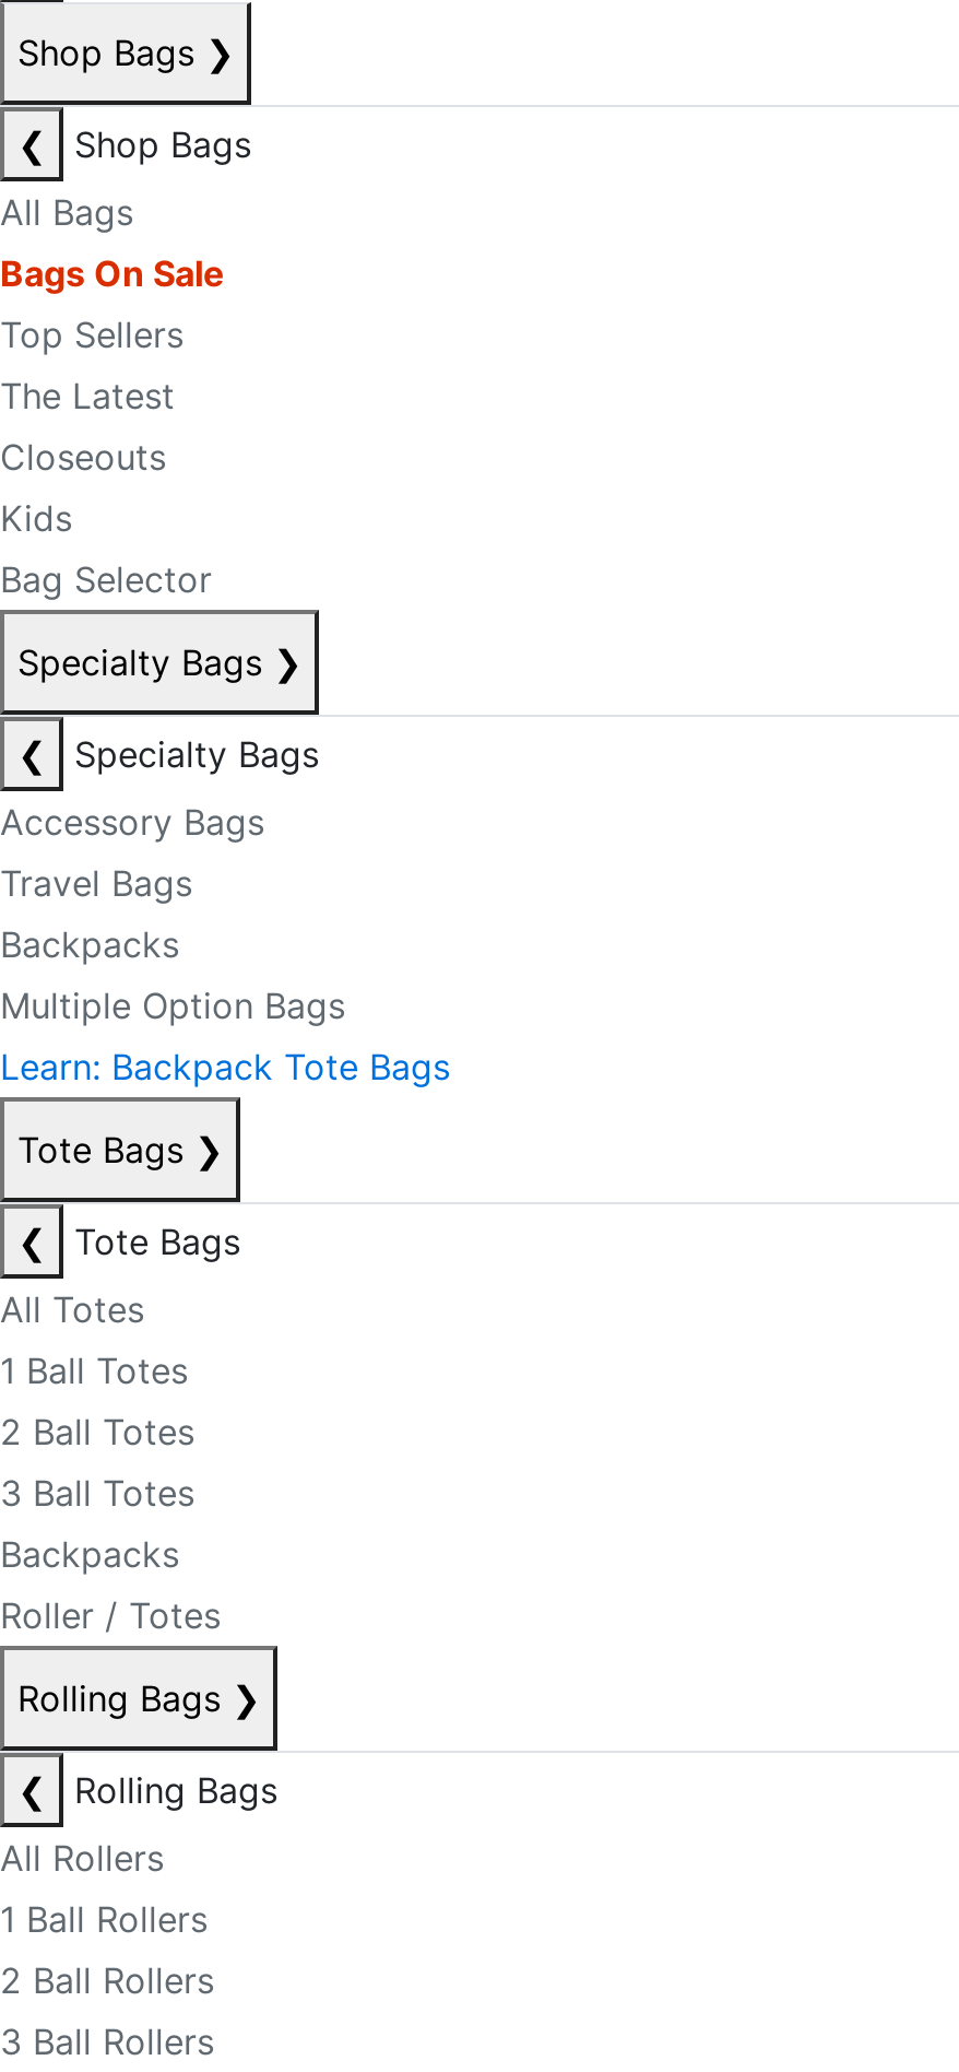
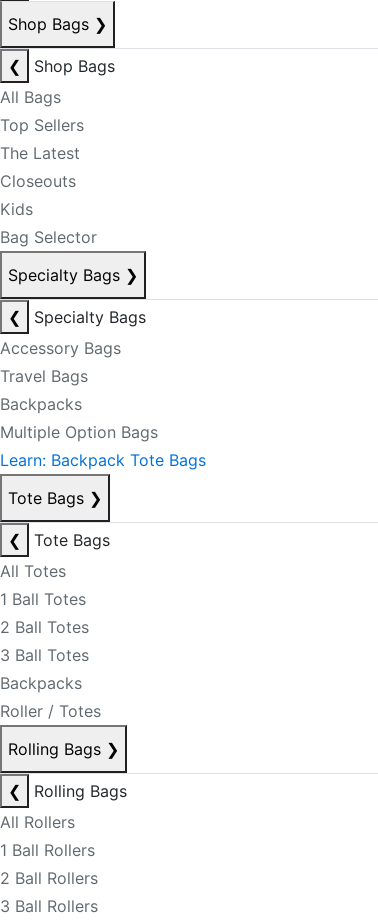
- Bags On Sale
